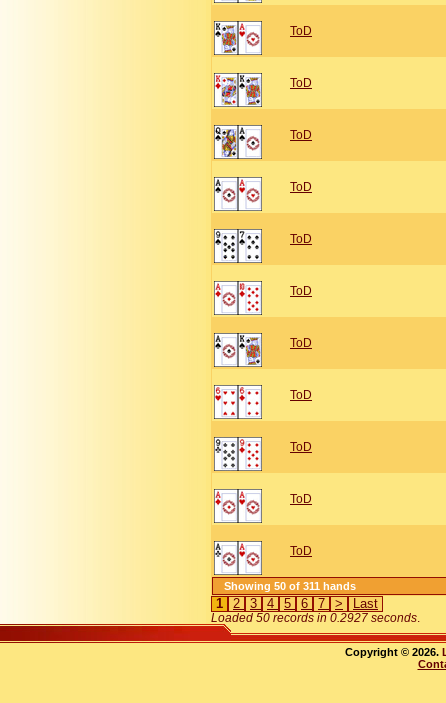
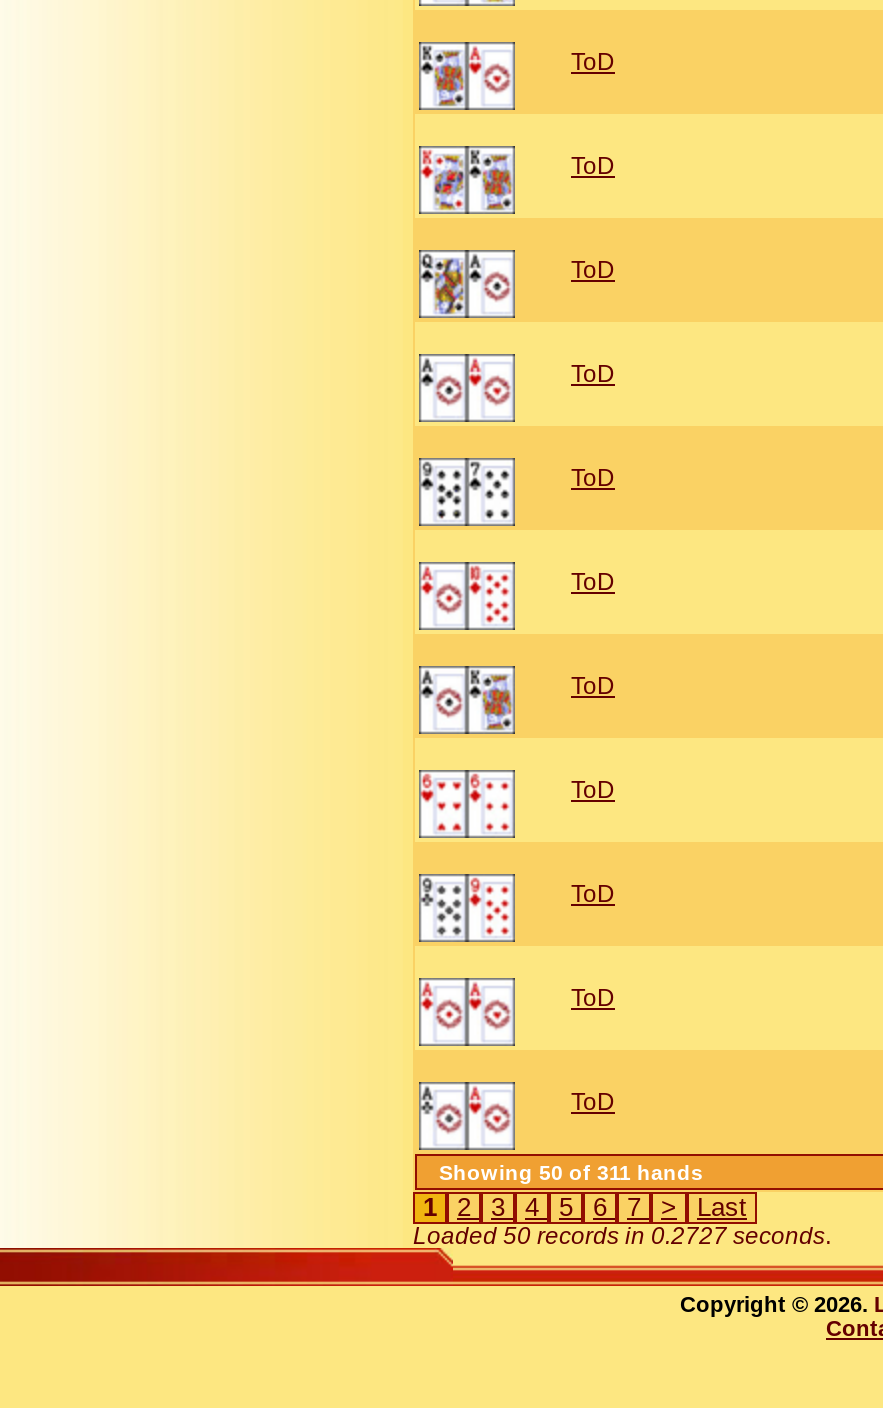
- Loaded 50 records in 0.2927 seconds.
+ Loaded 50 records in 0.2727 seconds.
